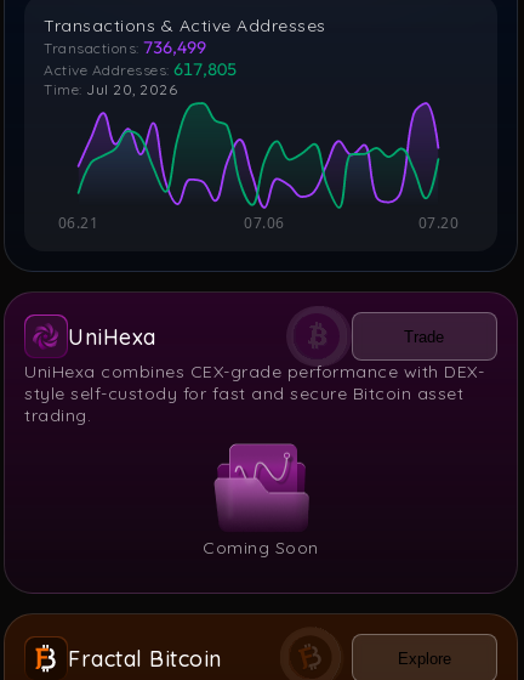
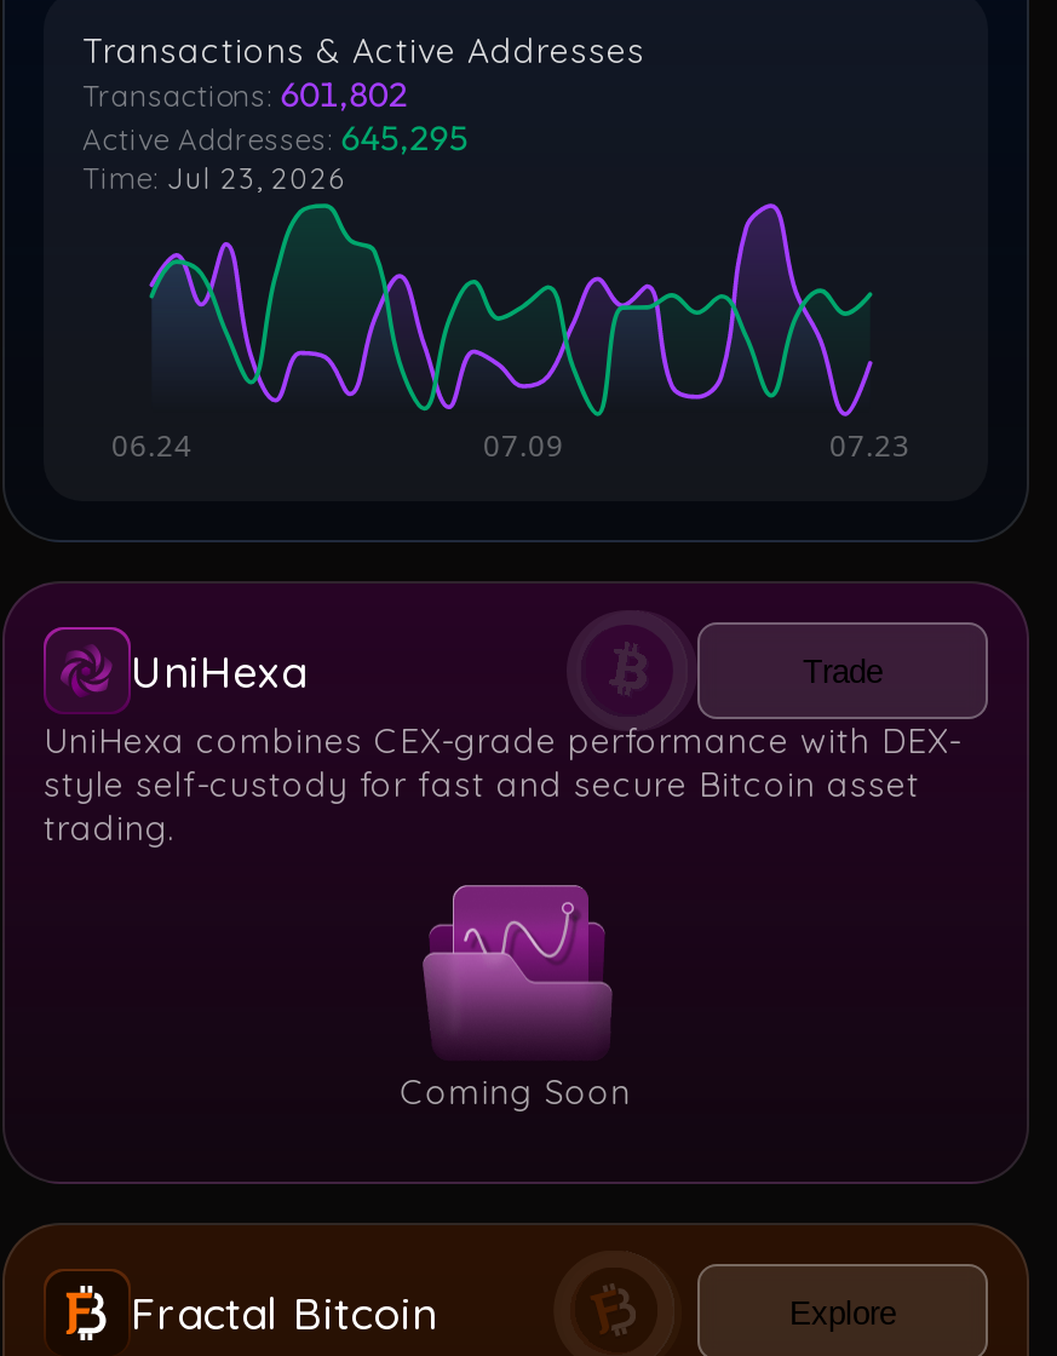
- Transactions: 736,499
+ Transactions: 601,802

- Active Addresses: 617,805
+ Active Addresses: 645,295

- Time: Jul 20, 2026
+ Time: Jul 23, 2026

- [image]
+ [image]
